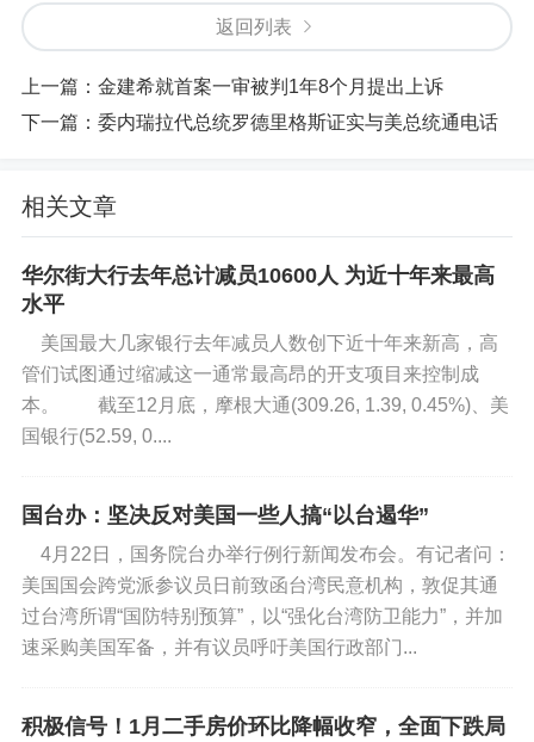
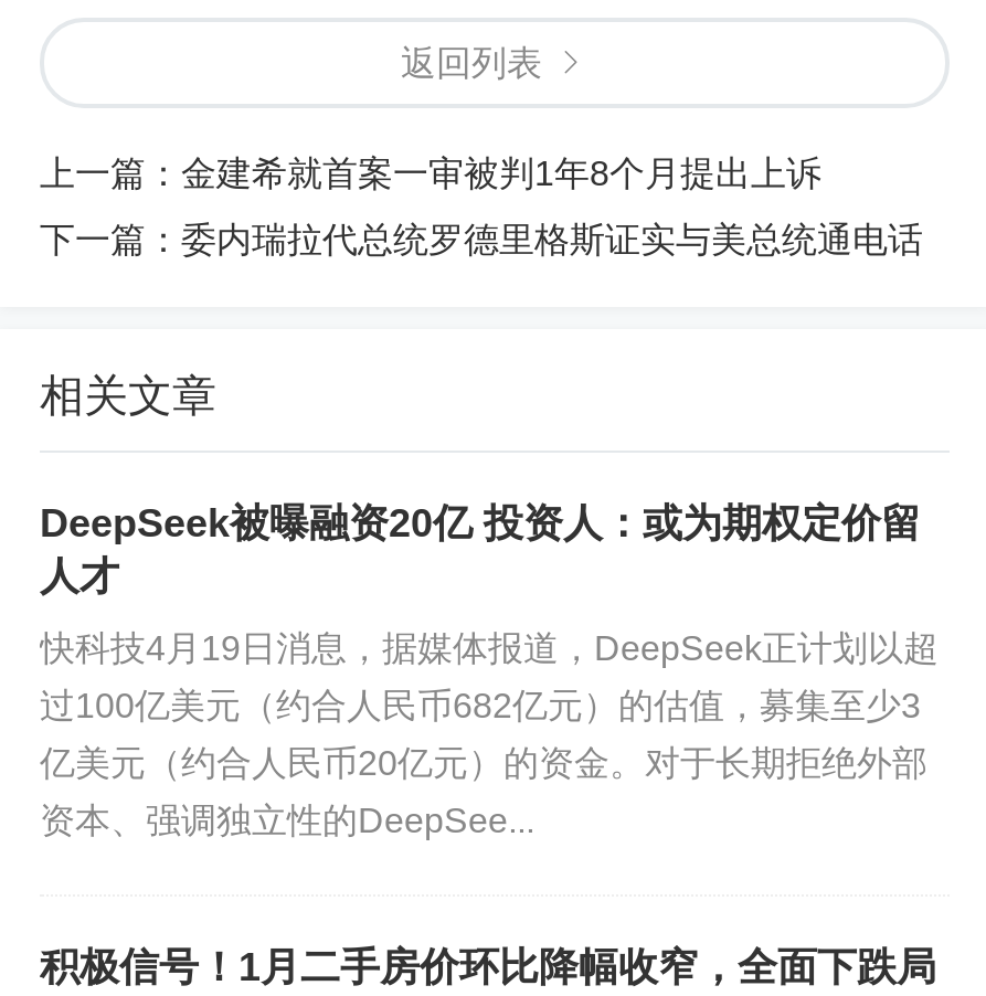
- 华尔街大行去年总计减员10600人 为近十年来最高
- 水平
- 美国最大几家银行去年减员人数创下近十年来新高，高
- 管们试图通过缩减这一通常最高昂的开支项目来控制成
- 本。 截至12月底，摩根大通(309.26, 1.39, 0.45%)、美
- 国银行(52.59, 0....
- 国台办：坚决反对美国一些人搞“以台遏华”
- 4月22日，国务院台办举行例行新闻发布会。有记者问：
- 美国国会跨党派参议员日前致函台湾民意机构，敦促其通
- 过台湾所谓“国防特别预算”，以“强化台湾防卫能力”，并加
- 速采购美国军备，并有议员呼吁美国行政部门...
+ DeepSeek被曝融资20亿 投资人：或为期权定价留
+ 人才
+ 快科技4月19日消息，据媒体报道，DeepSeek正计划以超
+ 过100亿美元（约合人民币682亿元）的估值，募集至少3
+ 亿美元（约合人民币20亿元）的资金。对于长期拒绝外部
+ 资本、强调独立性的DeepSee...
